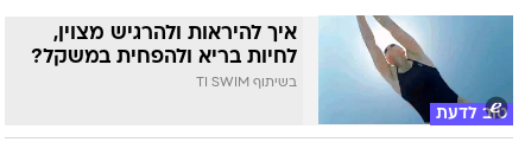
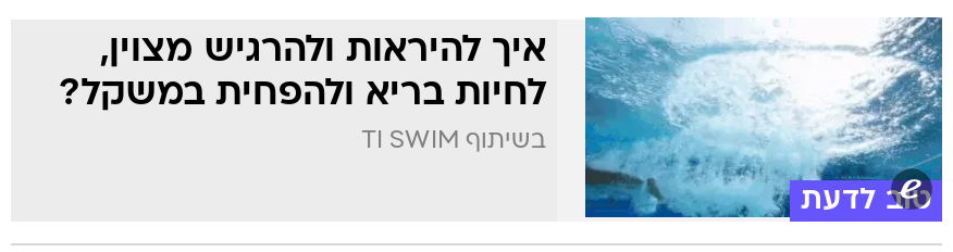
- [image]
+ [image]
